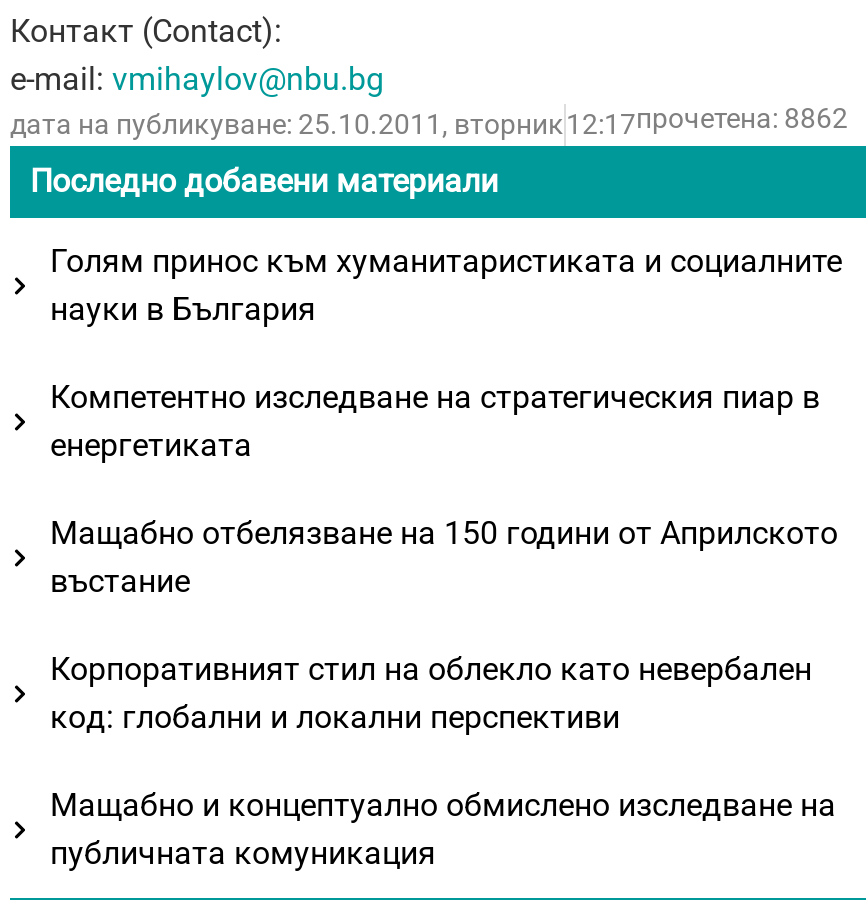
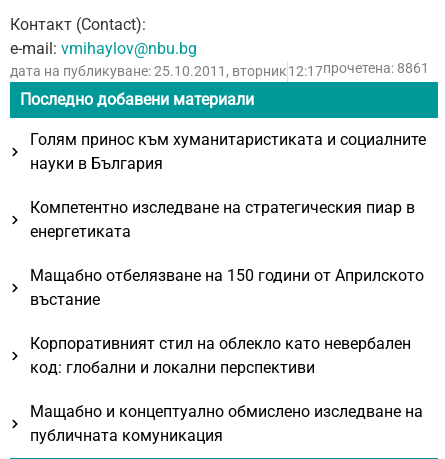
- дата на публикуване: 25.10.2011, вторник12:17прочетена: 8862
+ дата на публикуване: 25.10.2011, вторник12:17прочетена: 8861
